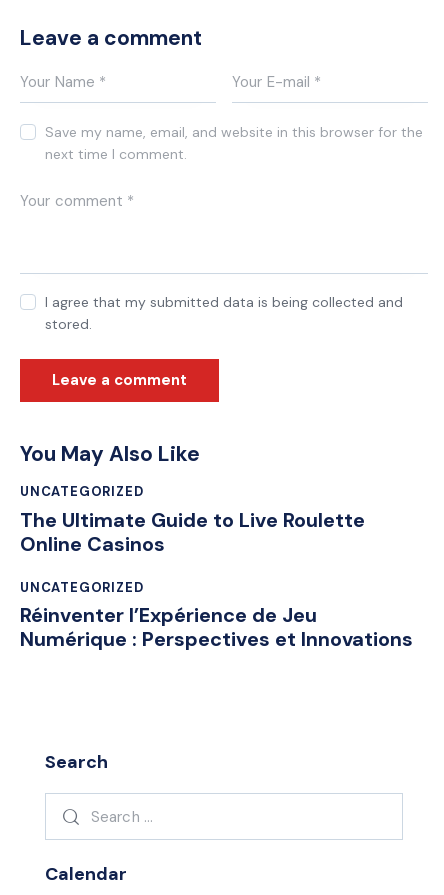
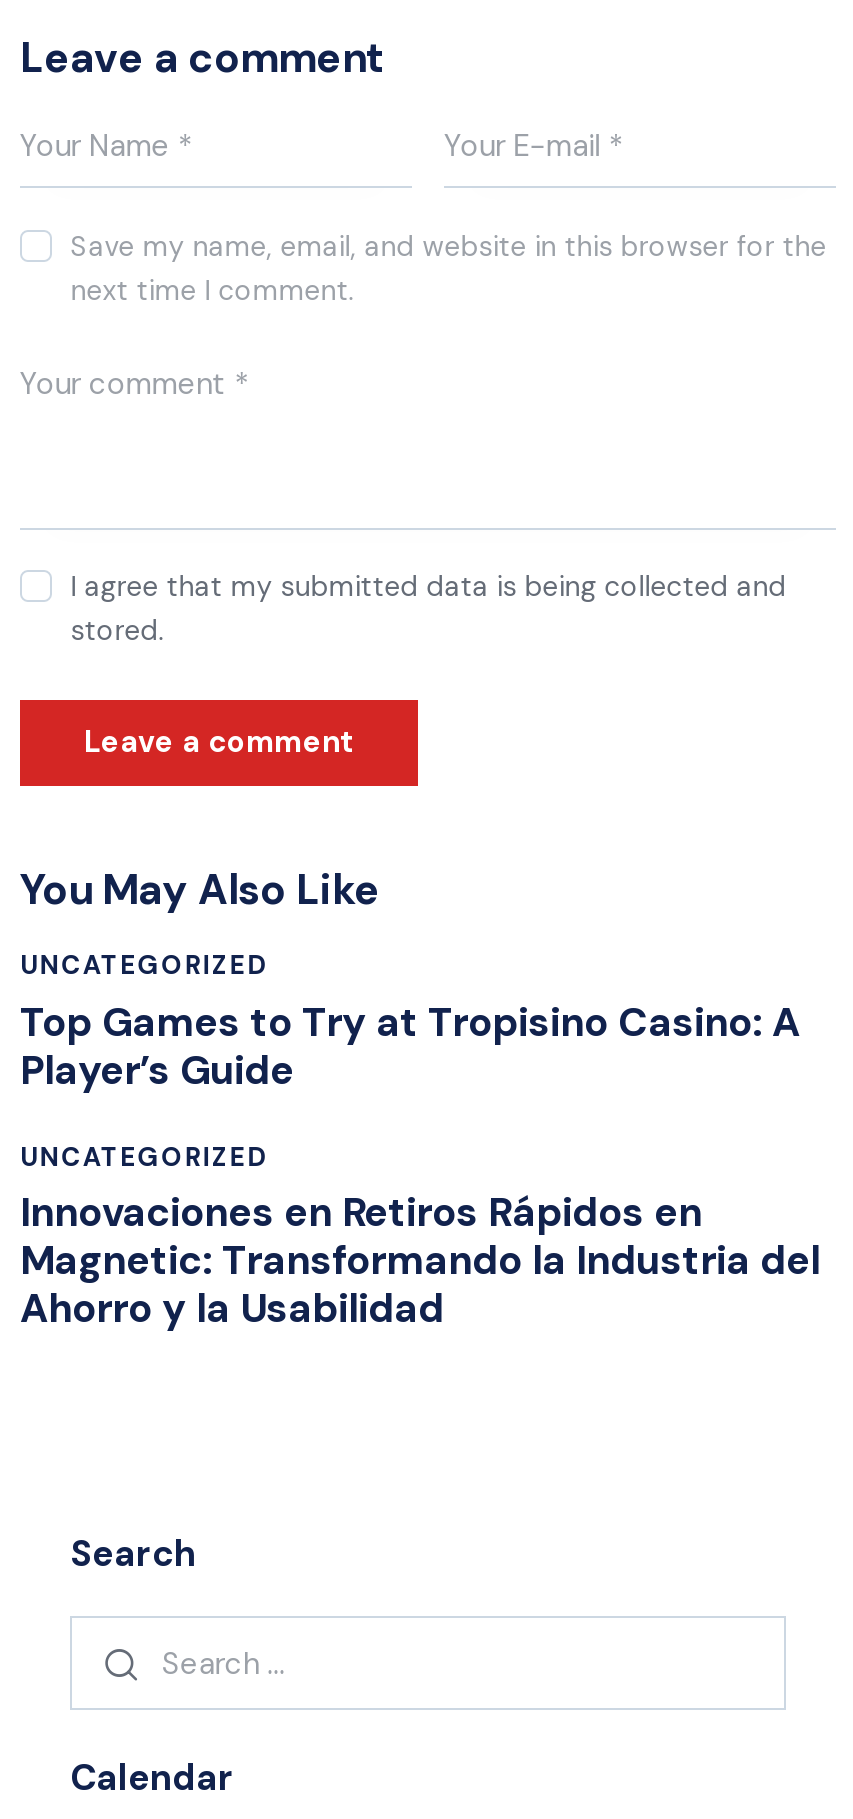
- The Ultimate Guide to Live Roulette
- Online Casinos
+ Top Games to Try at Tropisino Casino: A
+ Player’s Guide

- Réinventer l’Expérience de Jeu
- Numérique : Perspectives et Innovations
+ Innovaciones en Retiros Rápidos en
+ Magnetic: Transformando la Industria del
+ Ahorro y la Usabilidad
